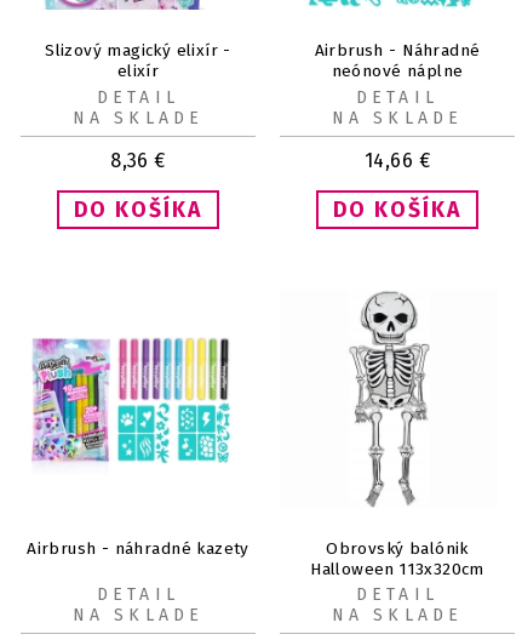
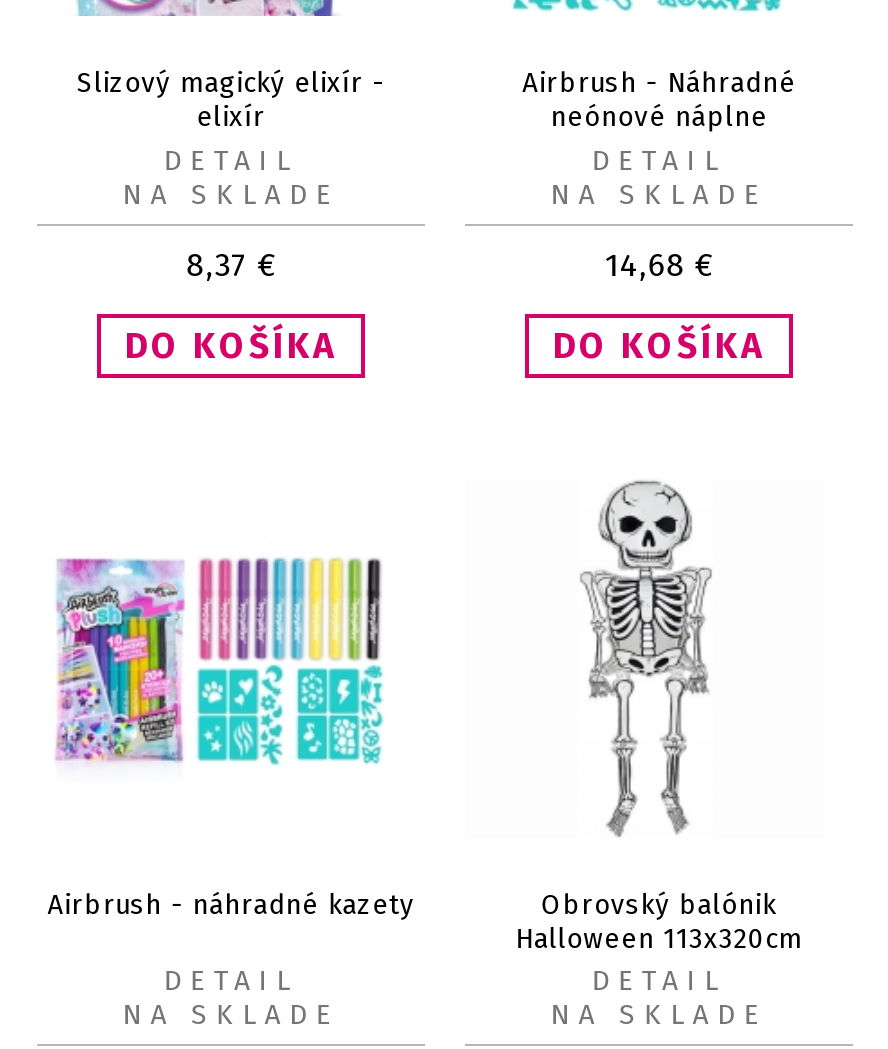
- 8,36 €
+ 8,37 €

- 14,66 €
+ 14,68 €
